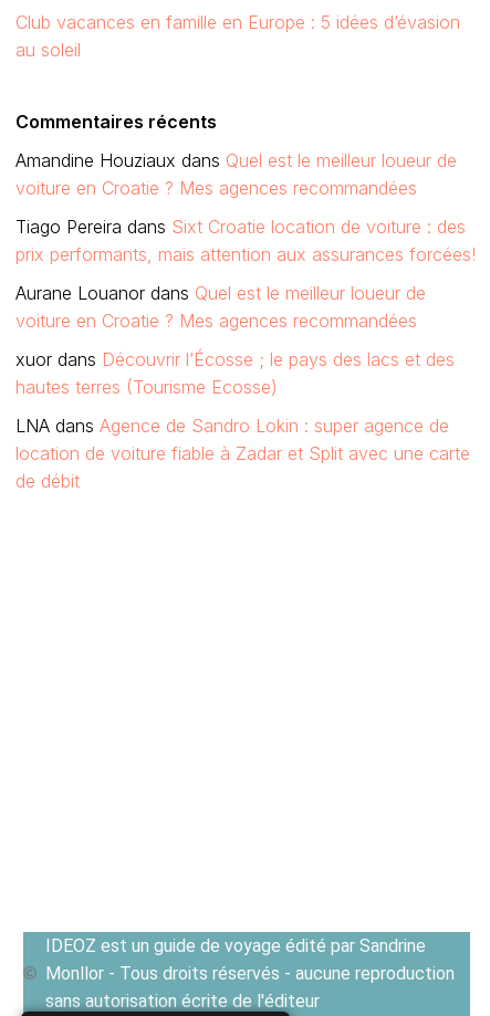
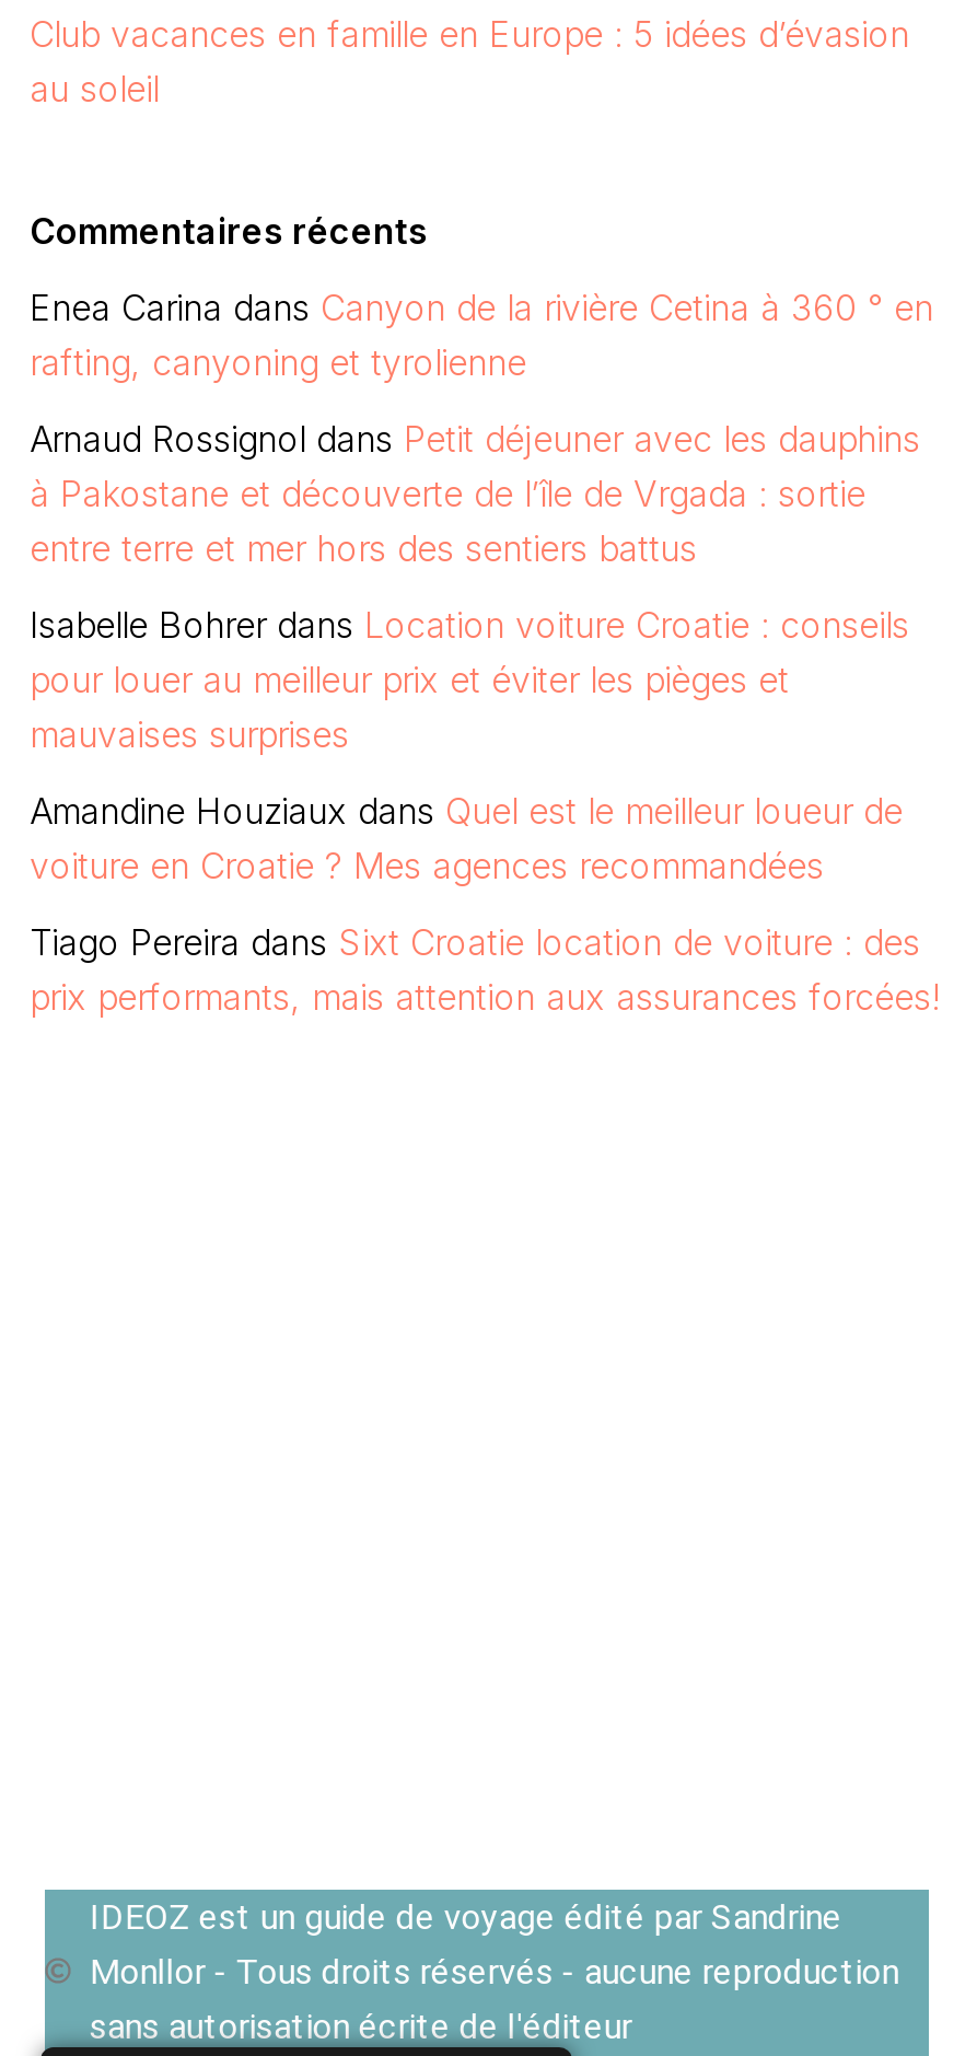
+ Enea Carina dans Canyon de la rivière Cetina à 360 ° en
+ rafting, canyoning et tyrolienne
+ Arnaud Rossignol dans Petit déjeuner avec les dauphins
+ à Pakostane et découverte de l’île de Vrgada : sortie
+ entre terre et mer hors des sentiers battus
+ Isabelle Bohrer dans Location voiture Croatie : conseils
+ pour louer au meilleur prix et éviter les pièges et
+ mauvaises surprises

moved down: Amandine Houziaux dans Quel est le meilleur loueur de | voiture en Croatie ? Mes agences recommandées | Tiago Pereira dans Sixt Croatie location de voiture : des | prix performants, mais attention aux assurances forcées!

- Aurane Louanor dans Quel est le meilleur loueur de
- voiture en Croatie ? Mes agences recommandées
- xuor dans Découvrir l’Écosse ; le pays des lacs et des
- hautes terres (Tourisme Ecosse)
- LNA dans Agence de Sandro Lokin : super agence de
- location de voiture fiable à Zadar et Split avec une carte
- de débit
